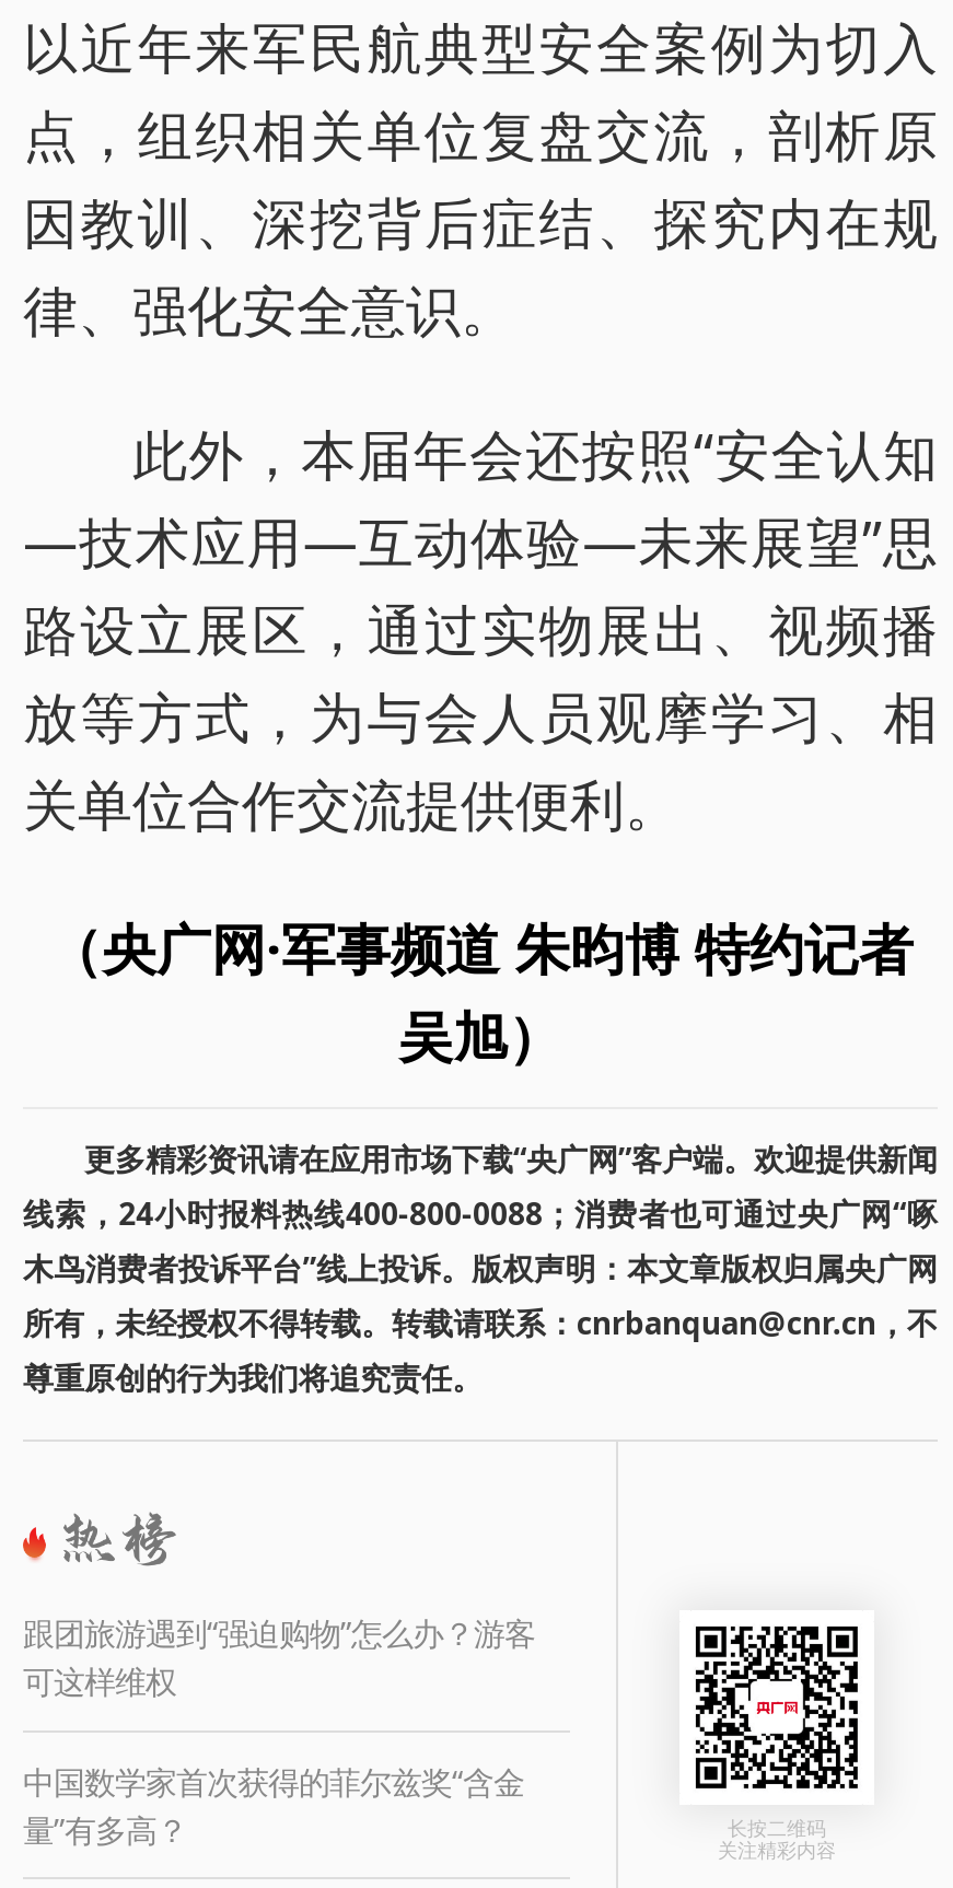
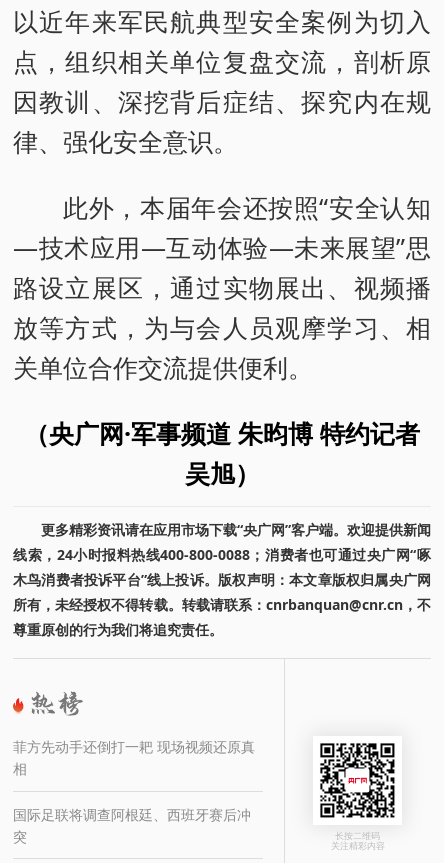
- 跟团旅游遇到“强迫购物”怎么办？游客
- 可这样维权
+ 菲方先动手还倒打一耙 现场视频还原真
+ 相

- 中国数学家首次获得的菲尔兹奖“含金
- 量”有多高？
+ 国际足联将调查阿根廷、西班牙赛后冲
+ 突
